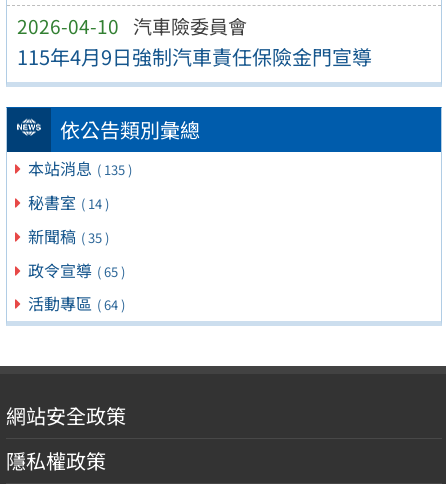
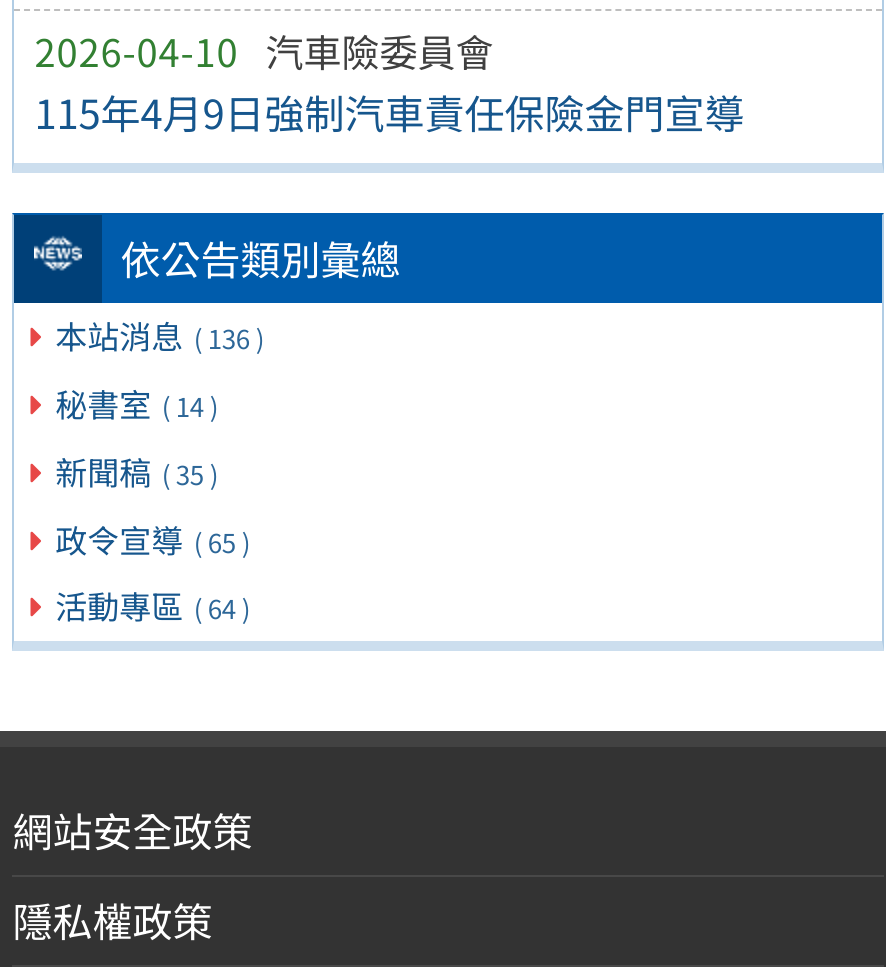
- 本站消息 ( 135 )
+ 本站消息 ( 136 )
